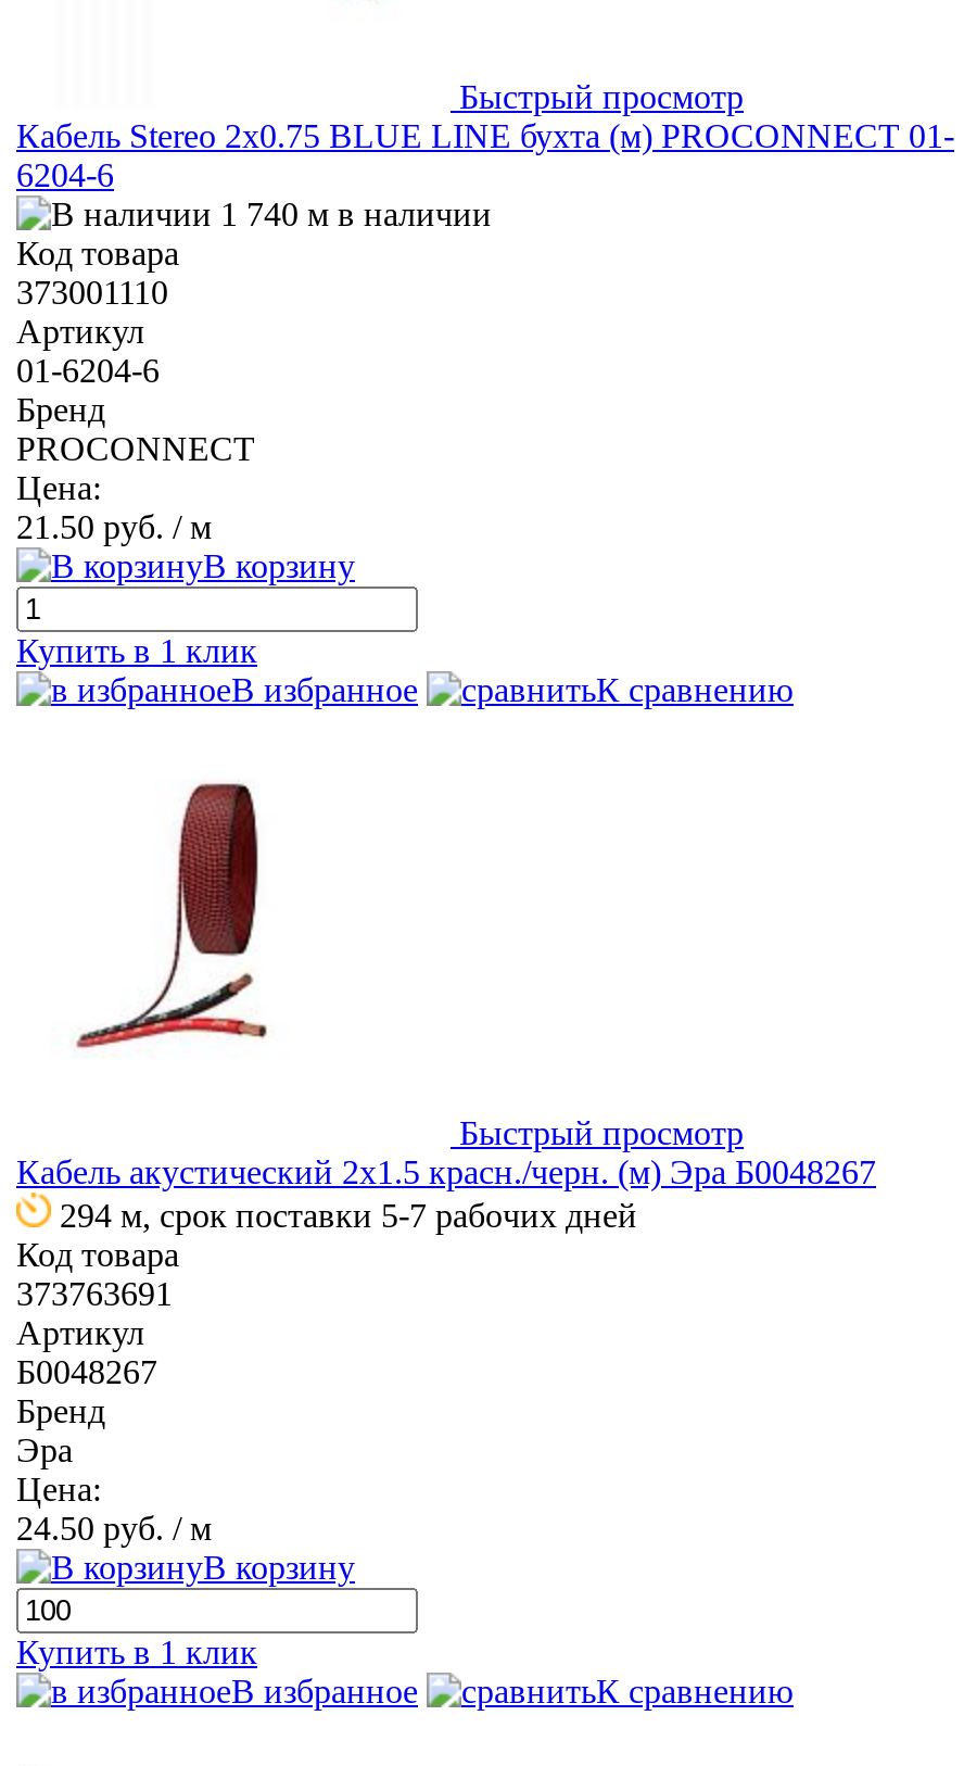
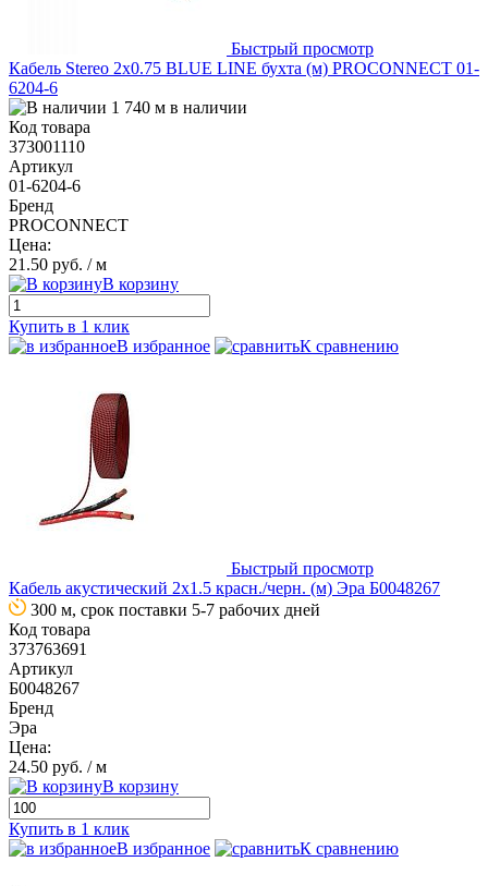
- 294 м, срок поставки 5-7 рабочих дней
+ 300 м, срок поставки 5-7 рабочих дней
